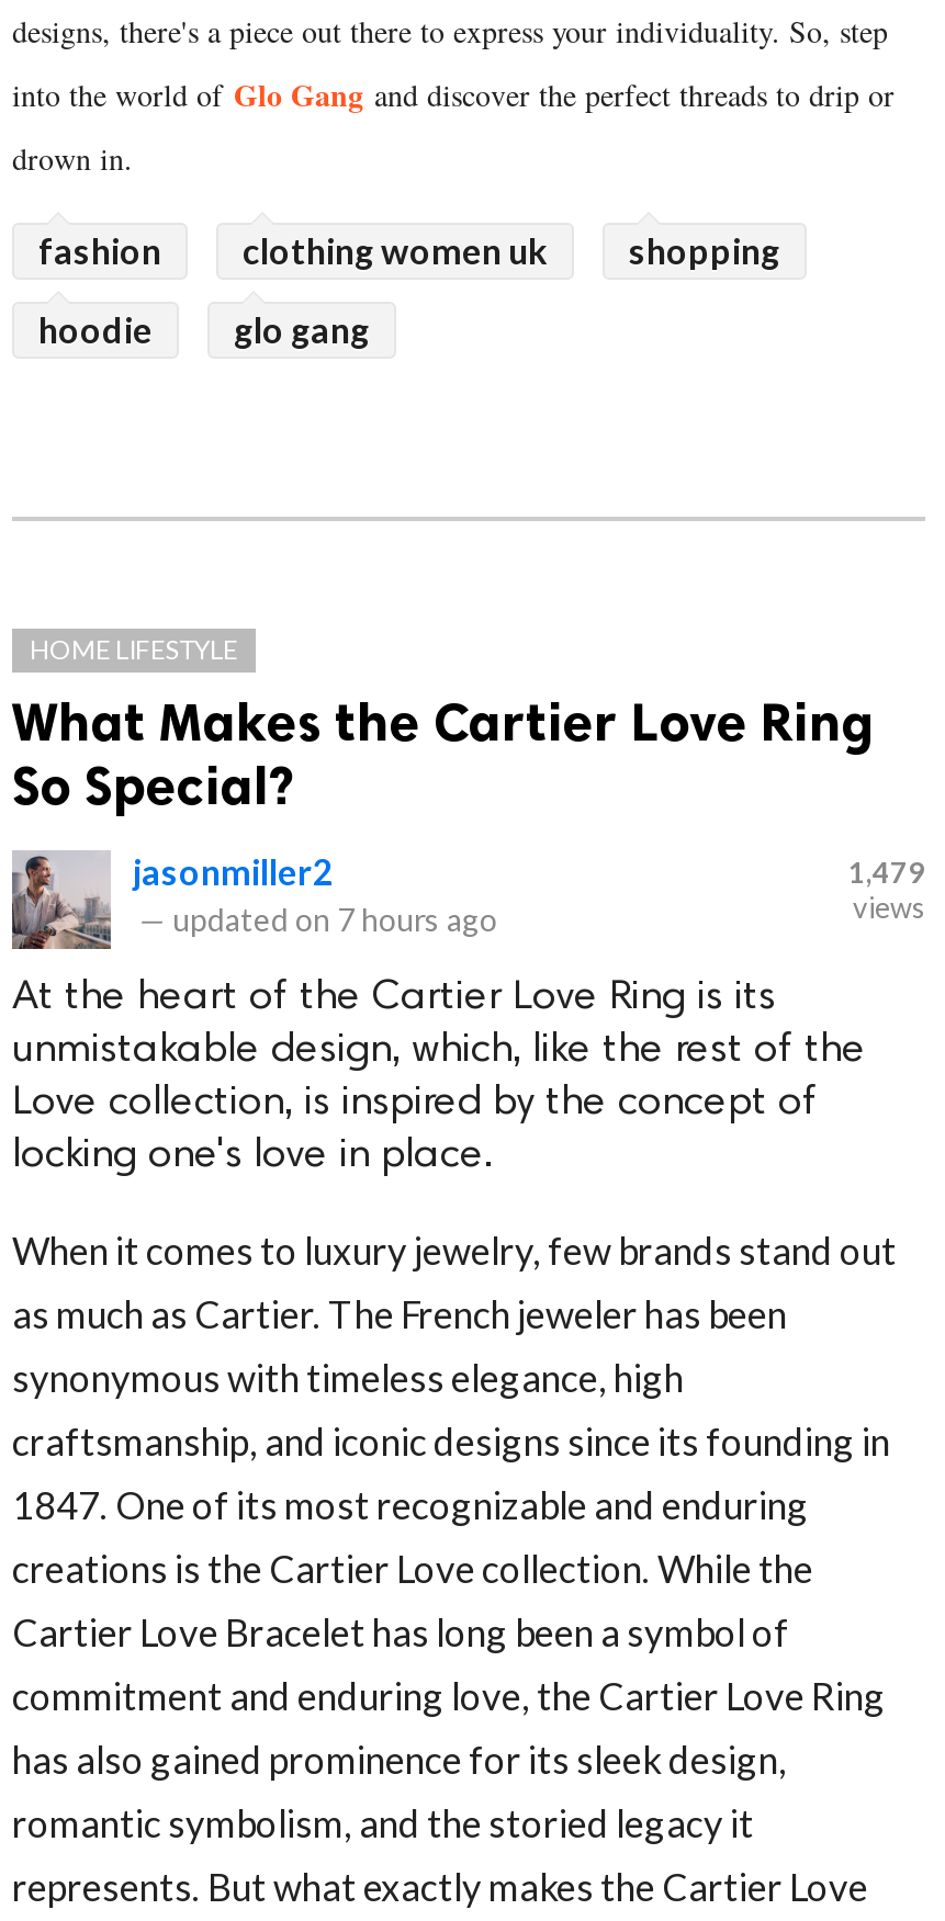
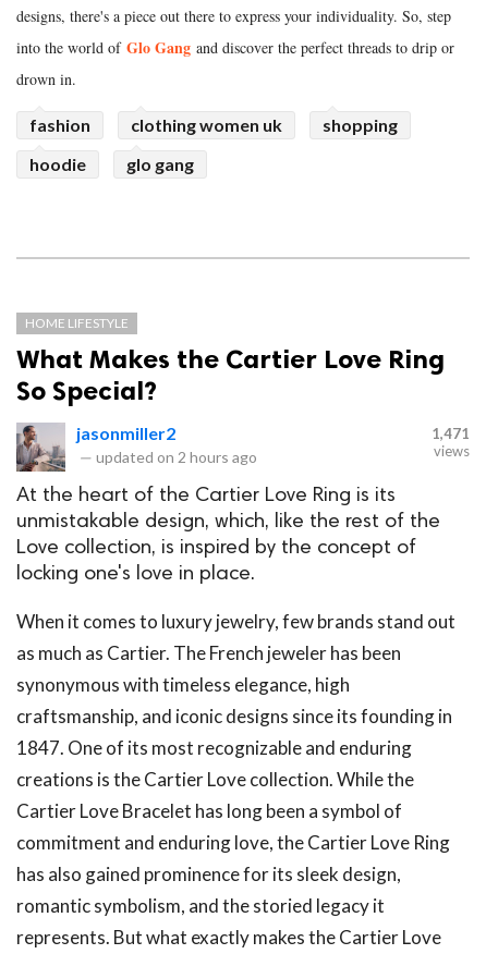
- 1,479
+ 1,471

- — updated on 7 hours ago
+ — updated on 2 hours ago
